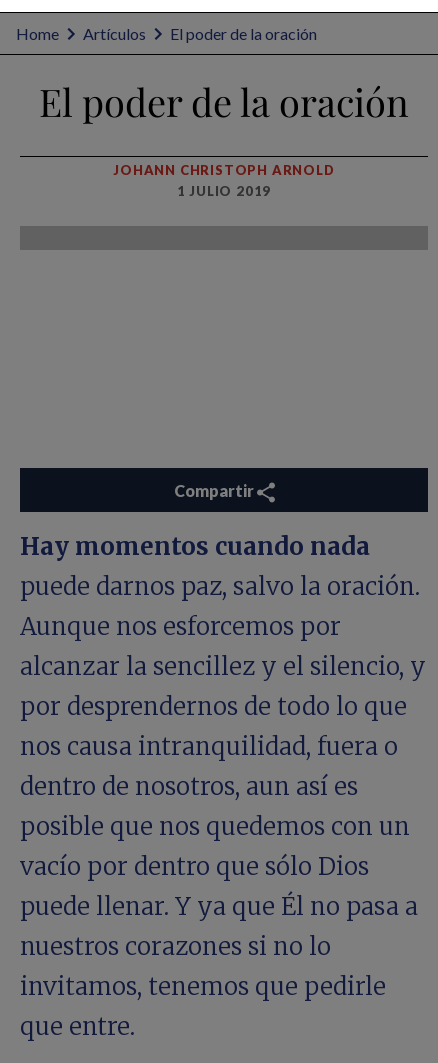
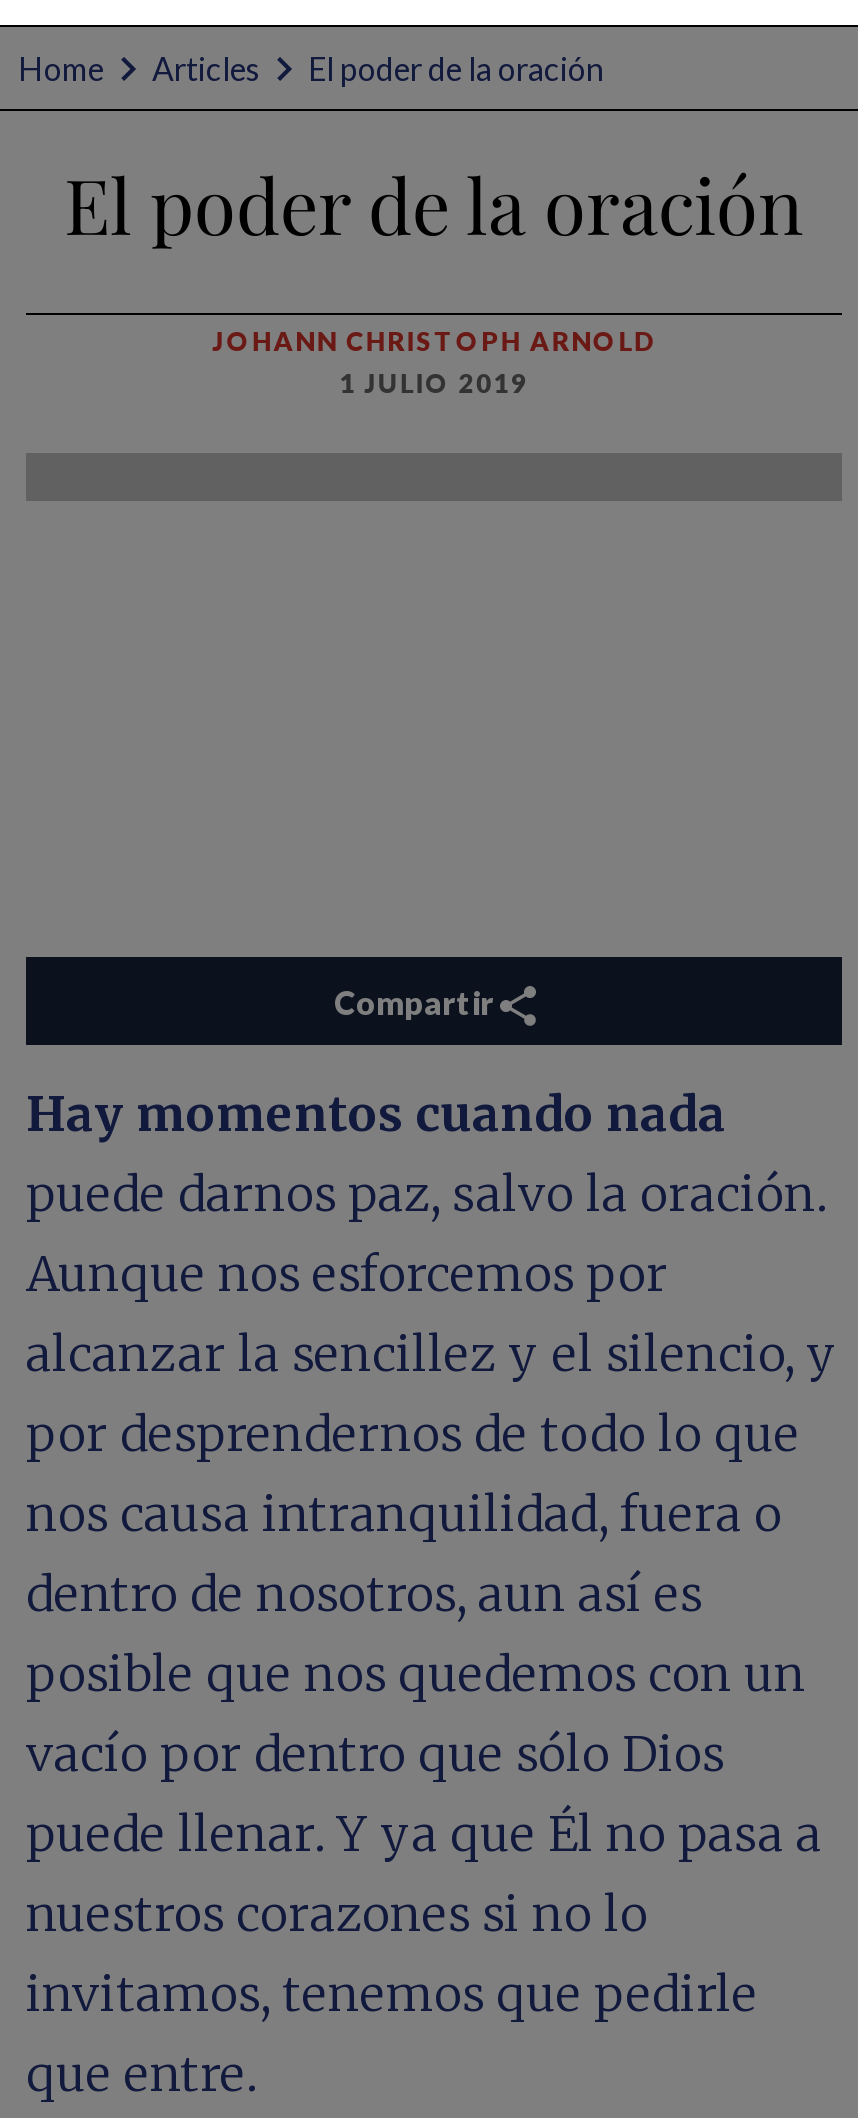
- Artículos
+ Articles
